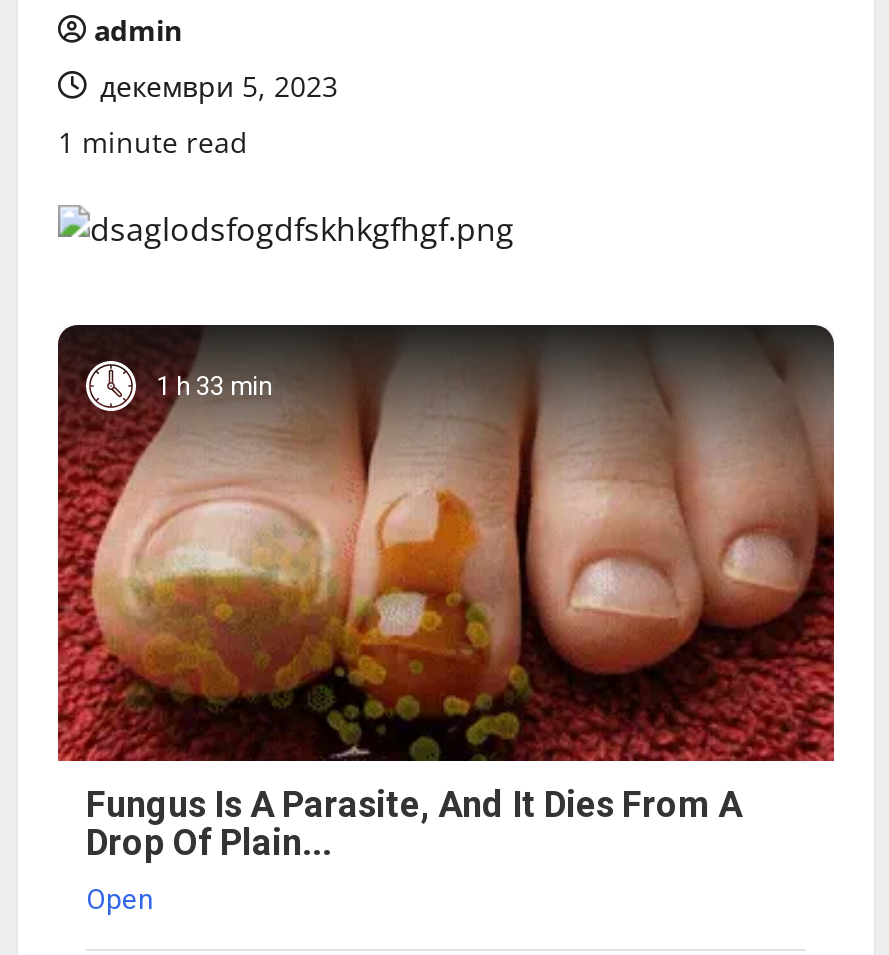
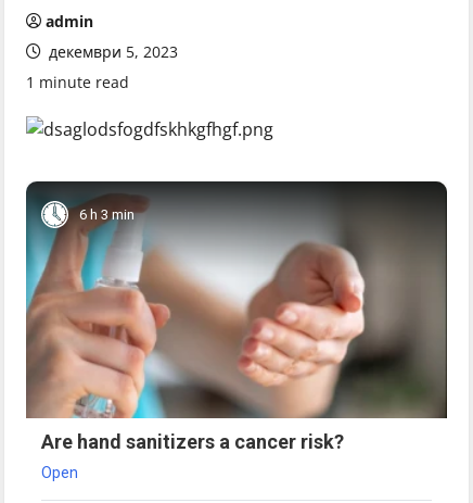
- [image]
- 1 h 33 min
+ [image]
+ 6 h 3 min

- Fungus Is A Parasite, And It Dies From A
- Drop Of Plain...
+ Are hand sanitizers a cancer risk?
